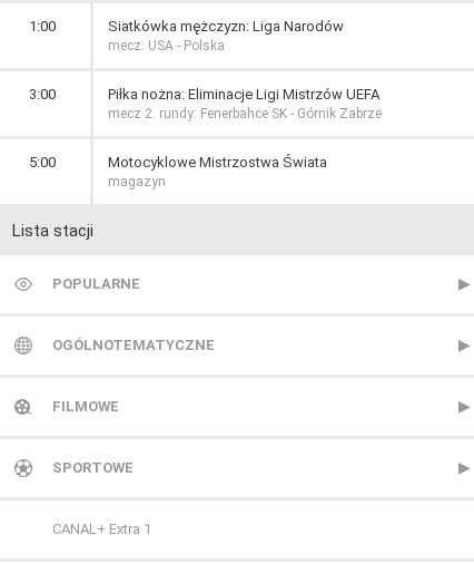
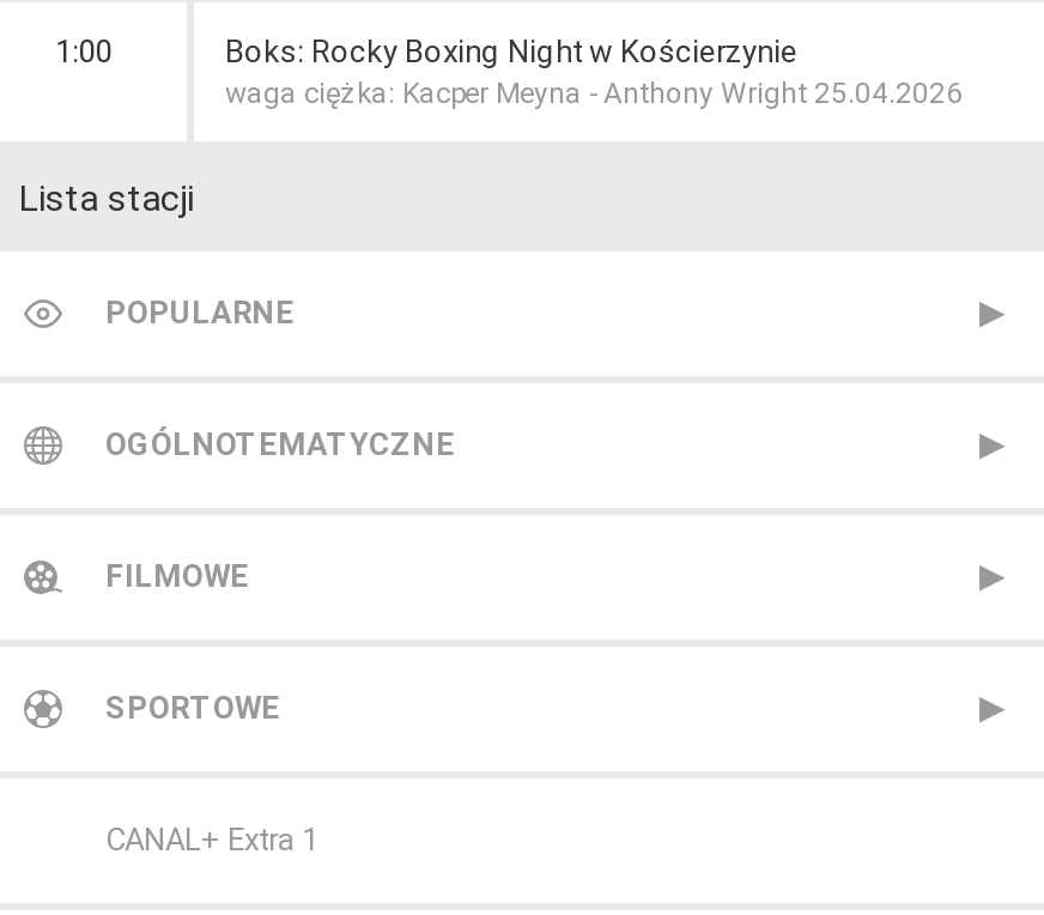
- Siatkówka mężczyzn: Liga Narodów
- mecz: USA - Polska
- 3:00
- Piłka nożna: Eliminacje Ligi Mistrzów UEFA
- mecz 2. rundy: Fenerbahce SK - Górnik Zabrze
- 5:00
- Motocyklowe Mistrzostwa Świata
- magazyn
+ Boks: Rocky Boxing Night w Kościerzynie
+ waga ciężka: Kacper Meyna - Anthony Wright 25.04.2026
